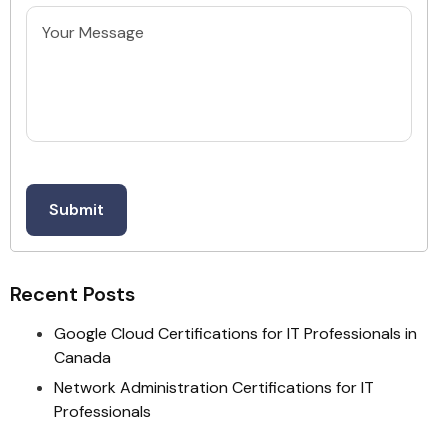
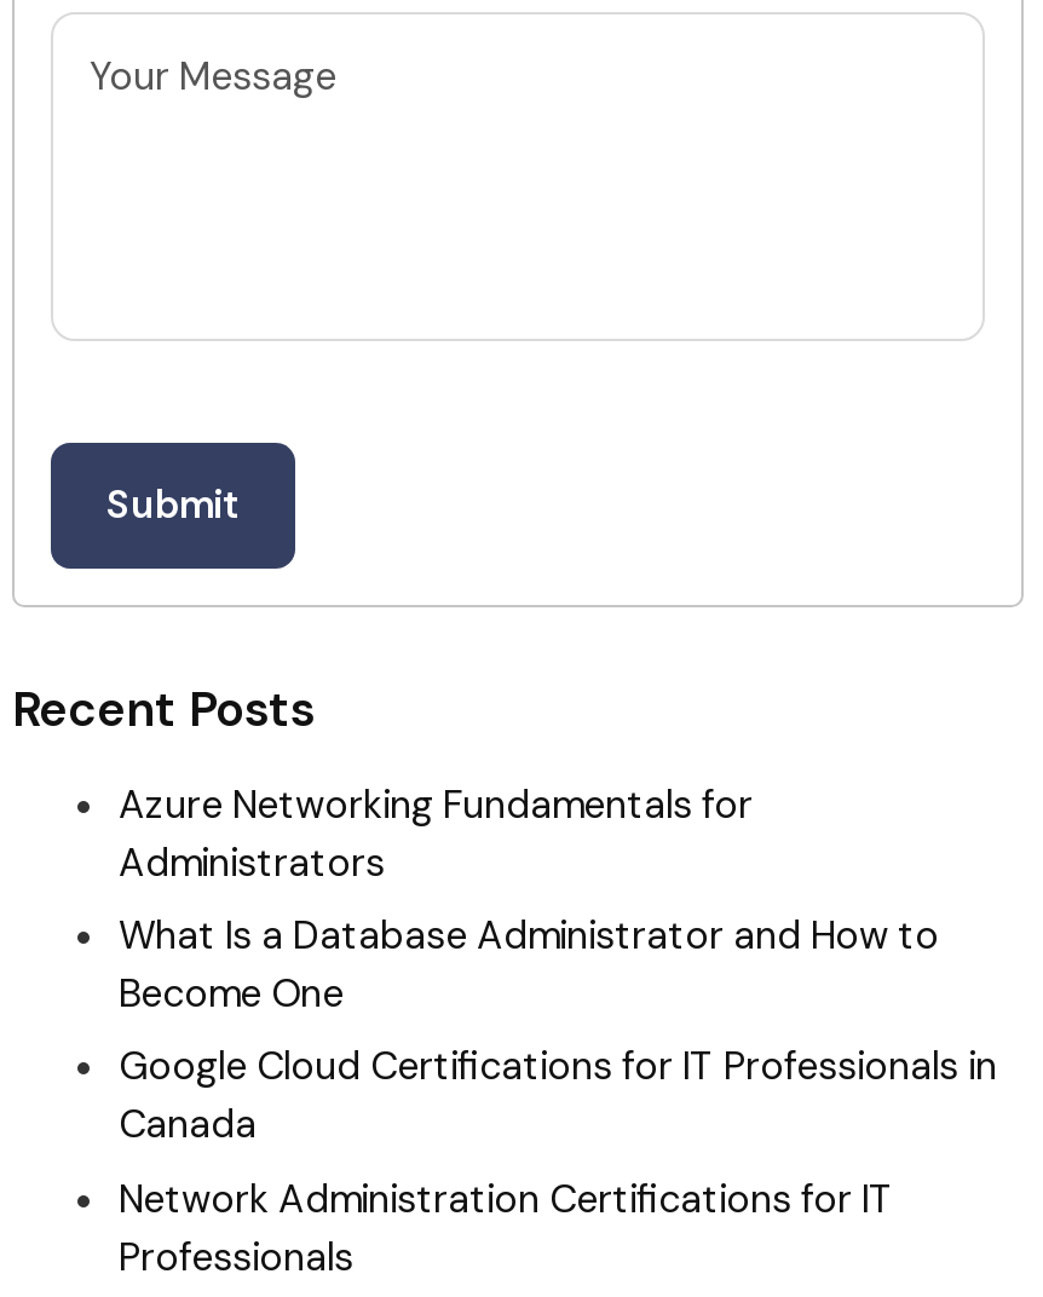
+ Azure Networking Fundamentals for
+ Administrators
+ What Is a Database Administrator and How to
+ Become One
